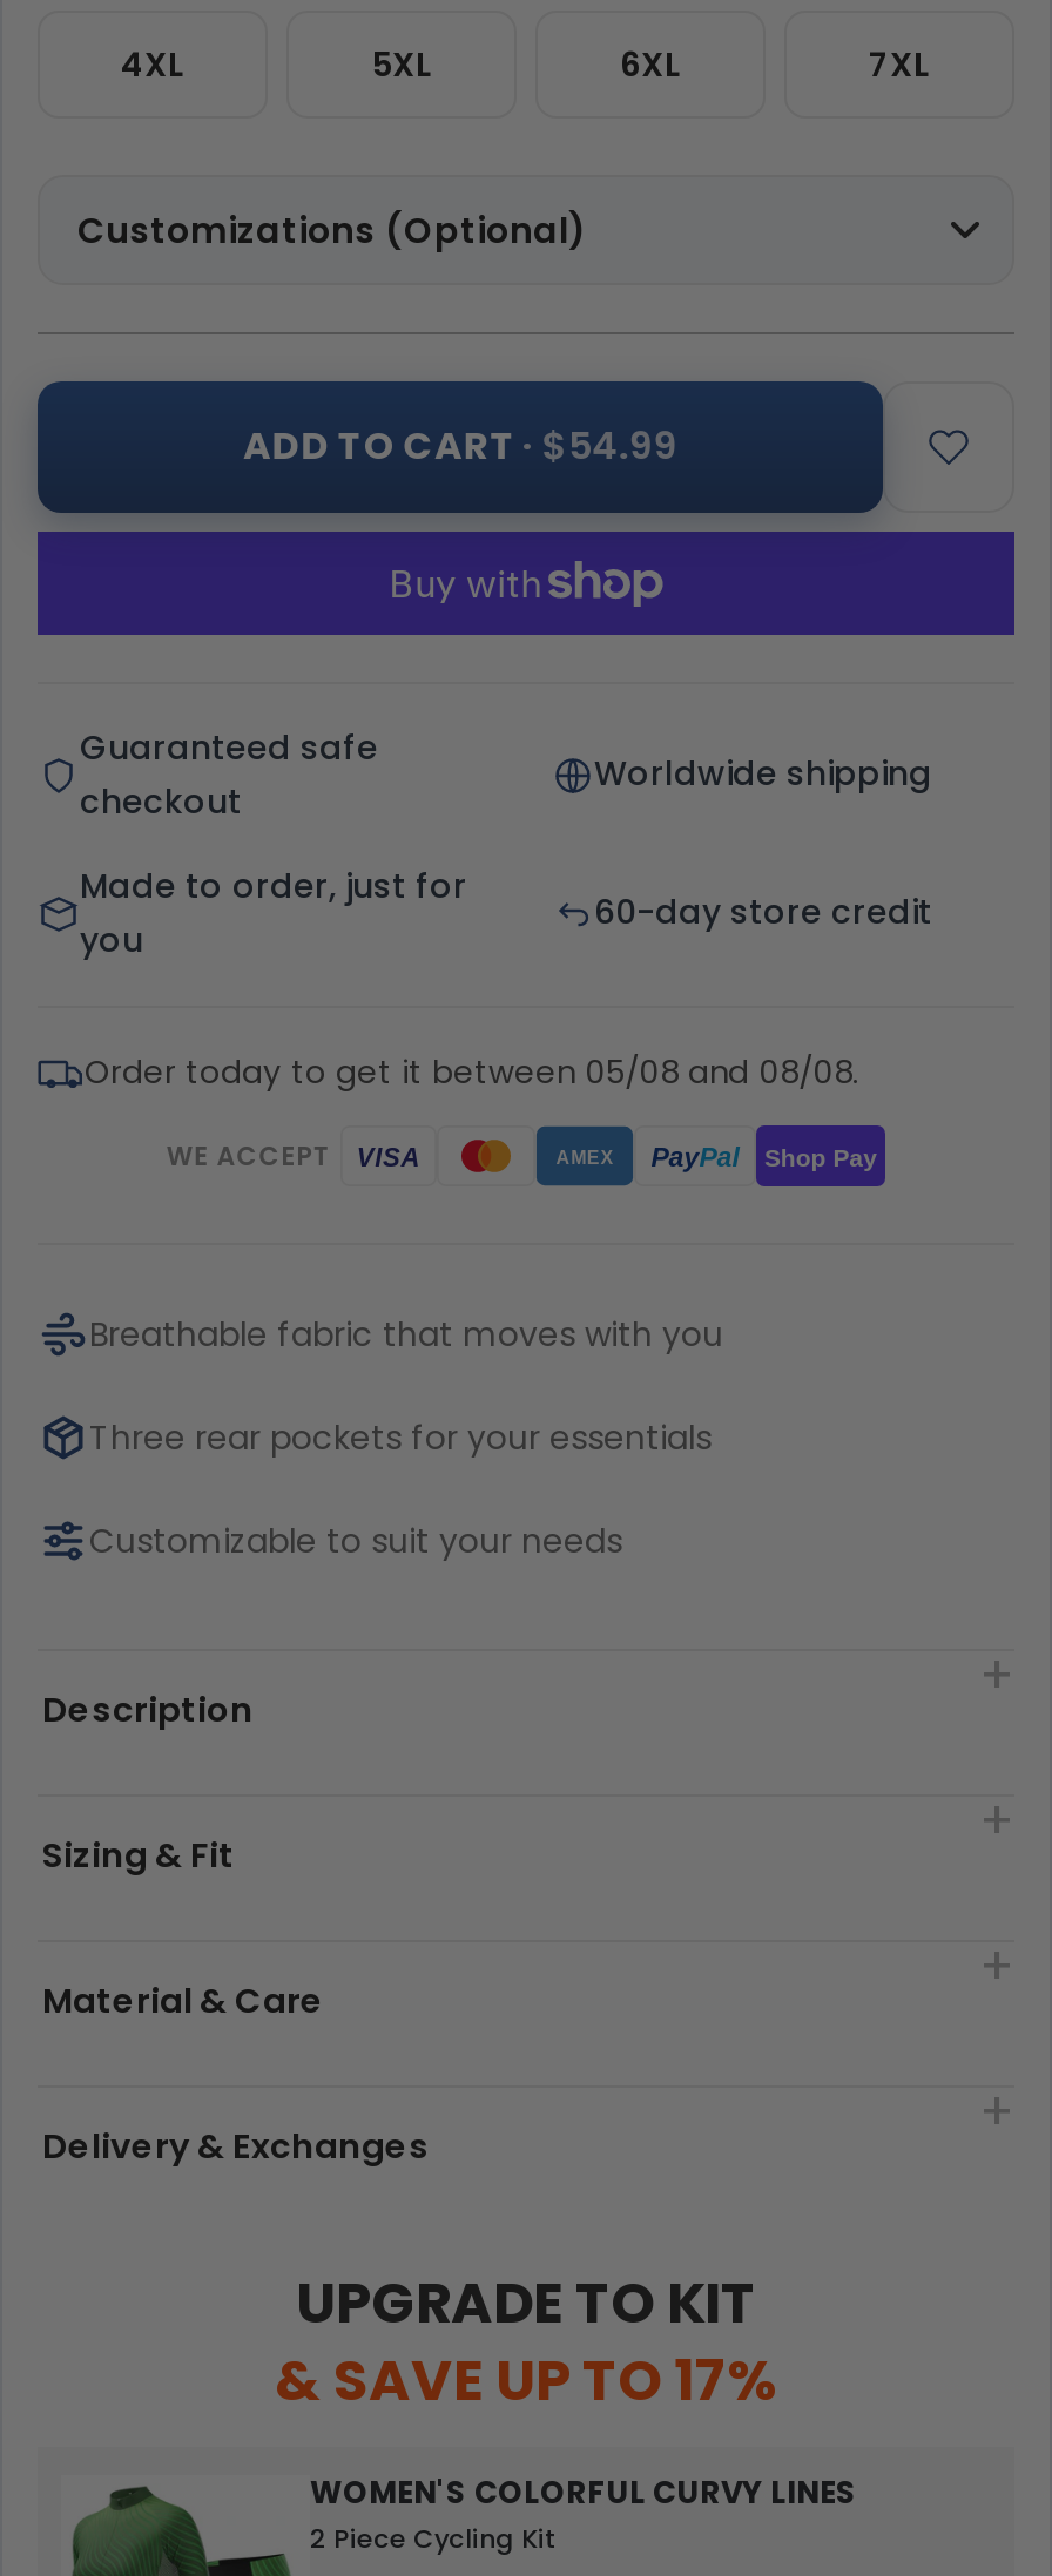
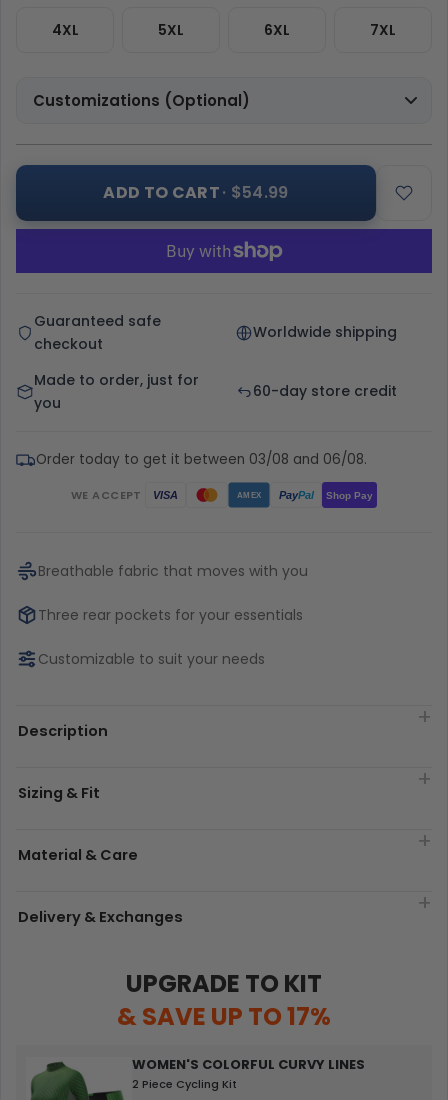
- Order today to get it between 05/08 and 08/08.
+ Order today to get it between 03/08 and 06/08.
